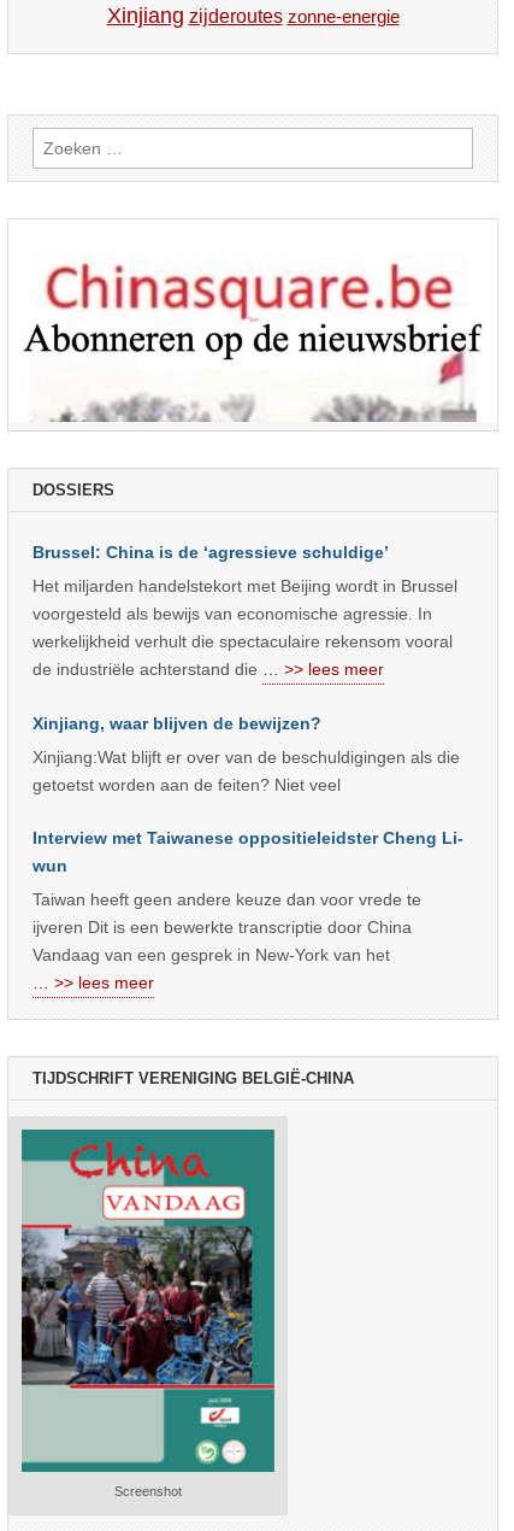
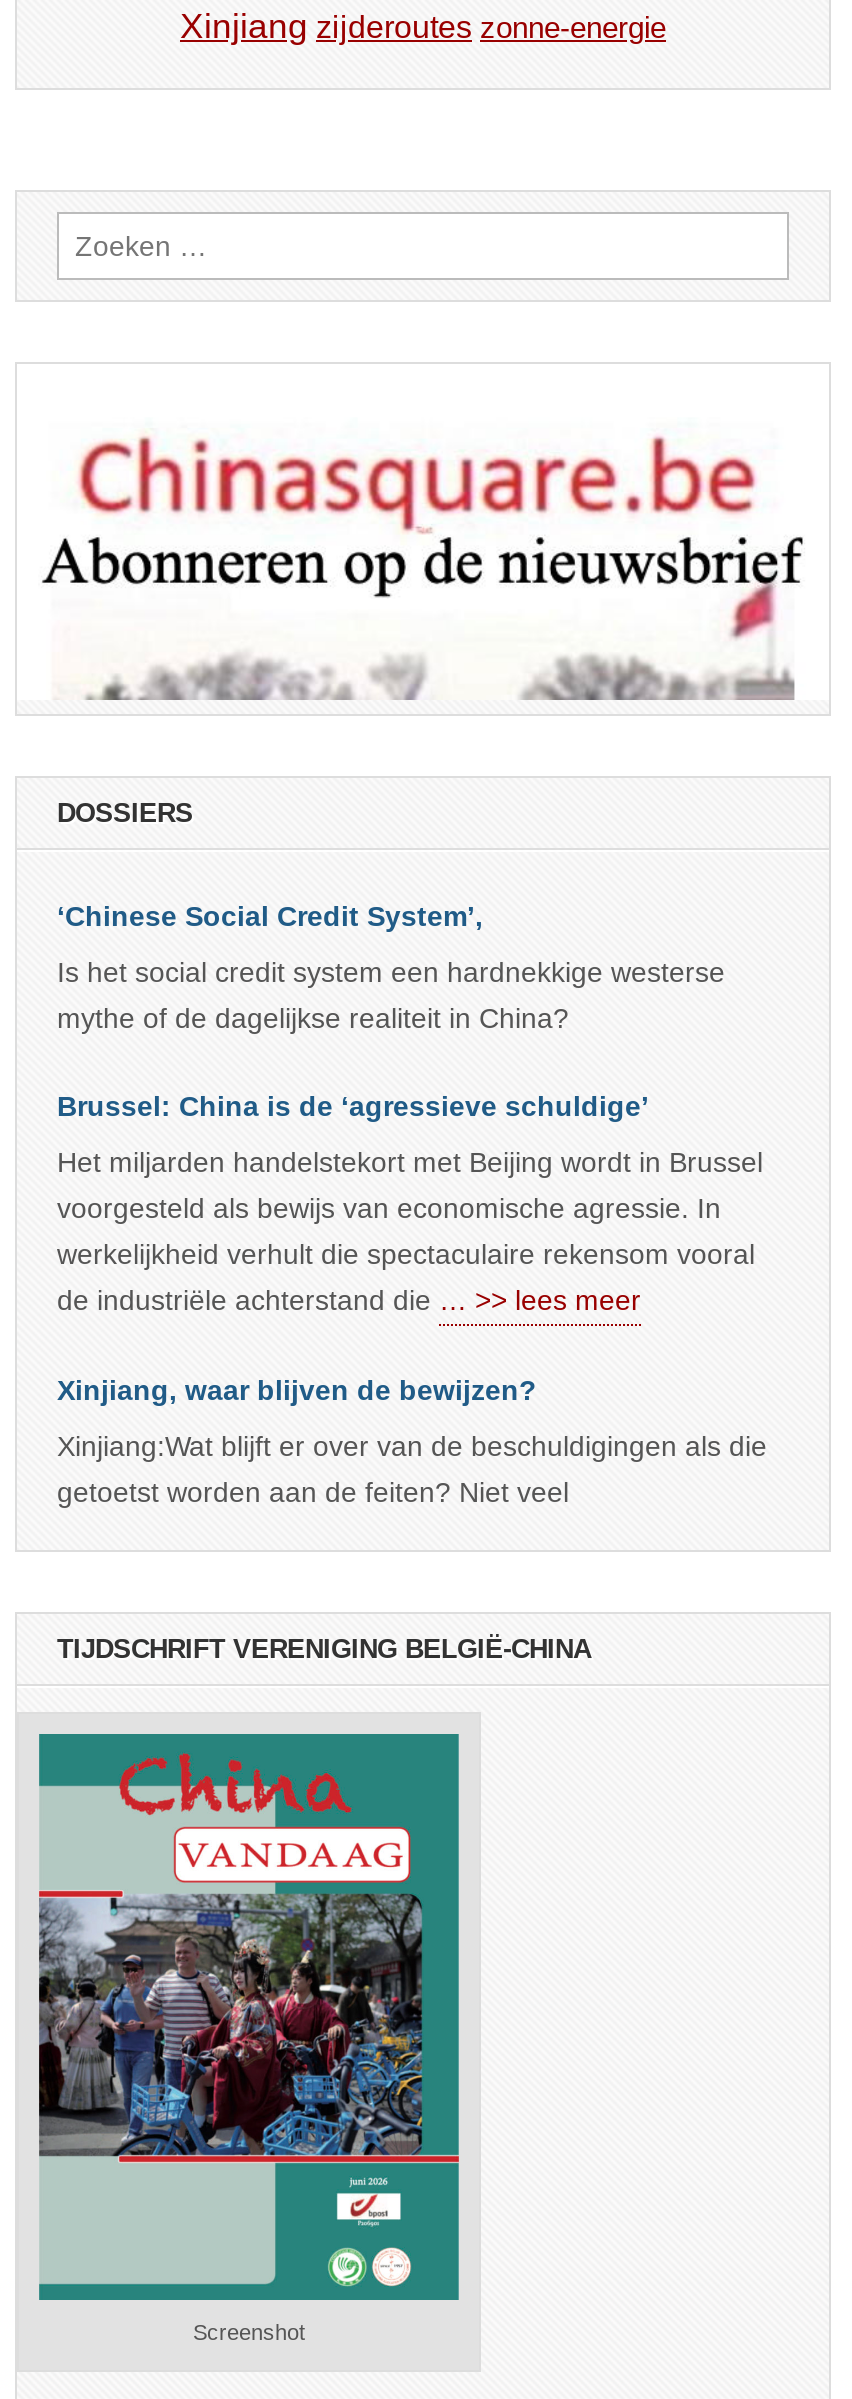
+ ‘Chinese Social Credit System’,
+ Is het social credit system een hardnekkige westerse
+ mythe of de dagelijkse realiteit in China?

moved down: Brussel: China is de ‘agressieve schuldige’ | Het miljarden handelstekort met Beijing wordt in Brussel | voorgesteld als bewijs van economische agressie. In | werkelijkheid verhult die spectaculaire rekensom vooral | de industriële achterstand die … >> lees meer | Xinjiang, waar blijven de bewijzen? | Xinjiang:Wat blijft er over van de beschuldigingen als die | getoetst worden aan de feiten? Niet veel

- Interview met Taiwanese oppositieleidster Cheng Li-
- wun
- Taiwan heeft geen andere keuze dan voor vrede te
- ijveren Dit is een bewerkte transcriptie door China
- Vandaag van een gesprek in New-York van het
- … >> lees meer
